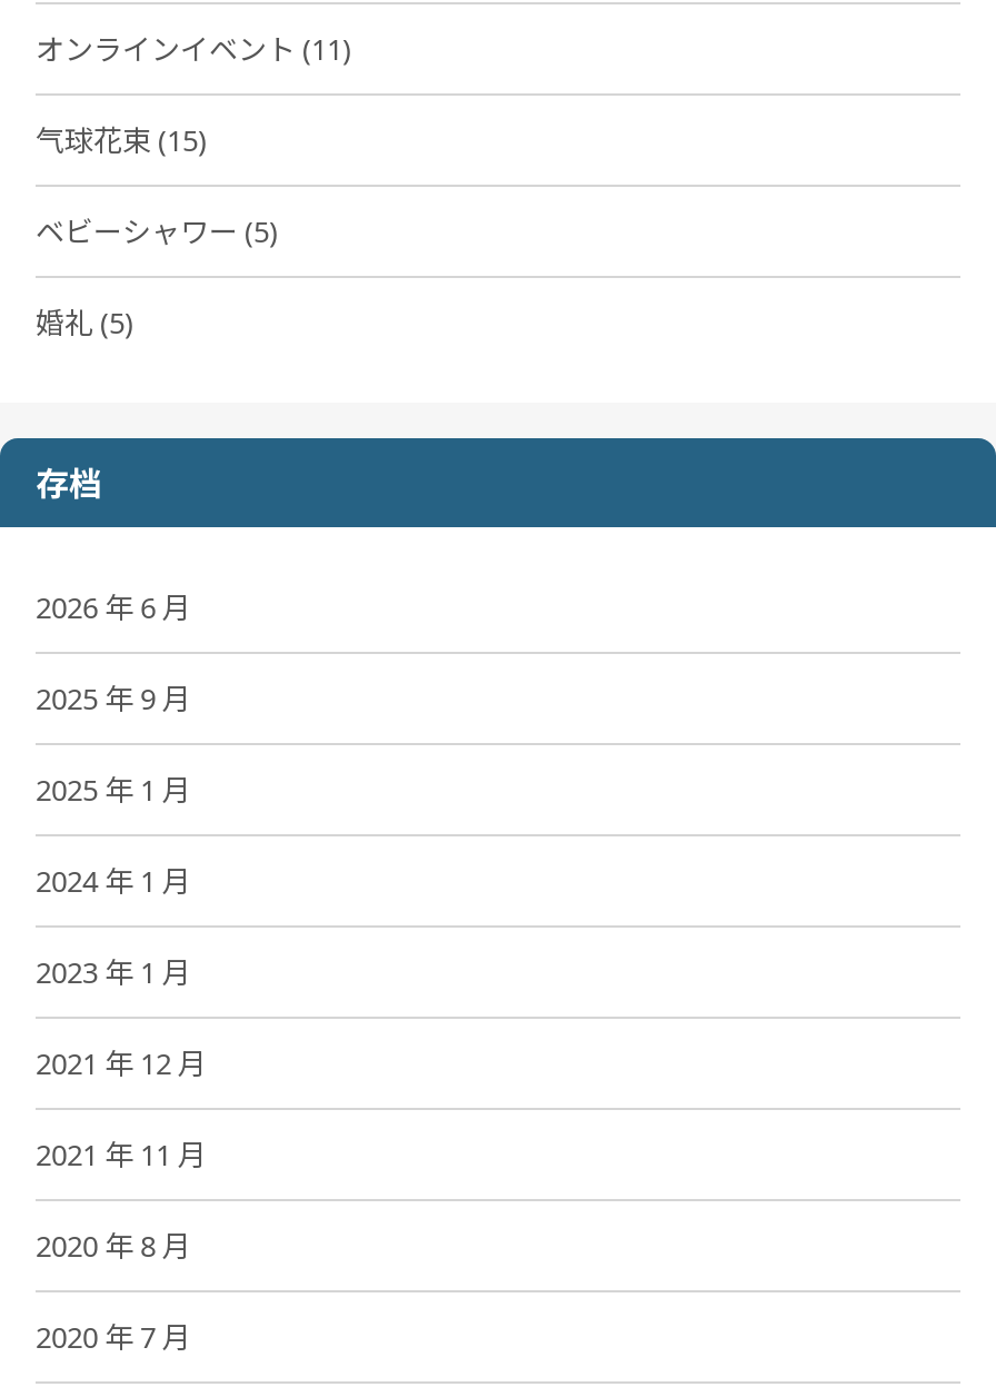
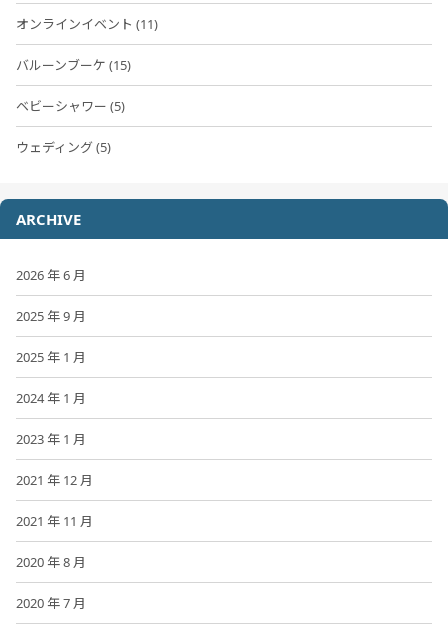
- 气球花束 (15)
+ バルーンブーケ (15)

- 婚礼 (5)
+ ウェディング (5)

- 存档
+ ARCHIVE
